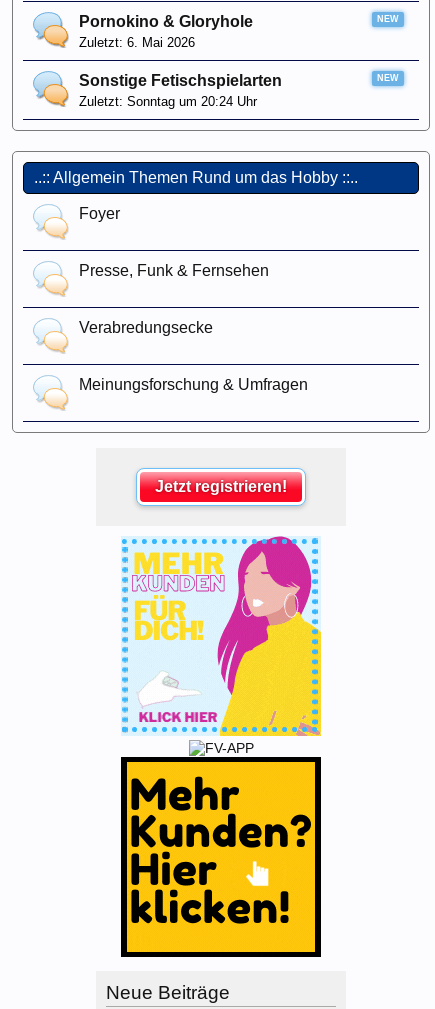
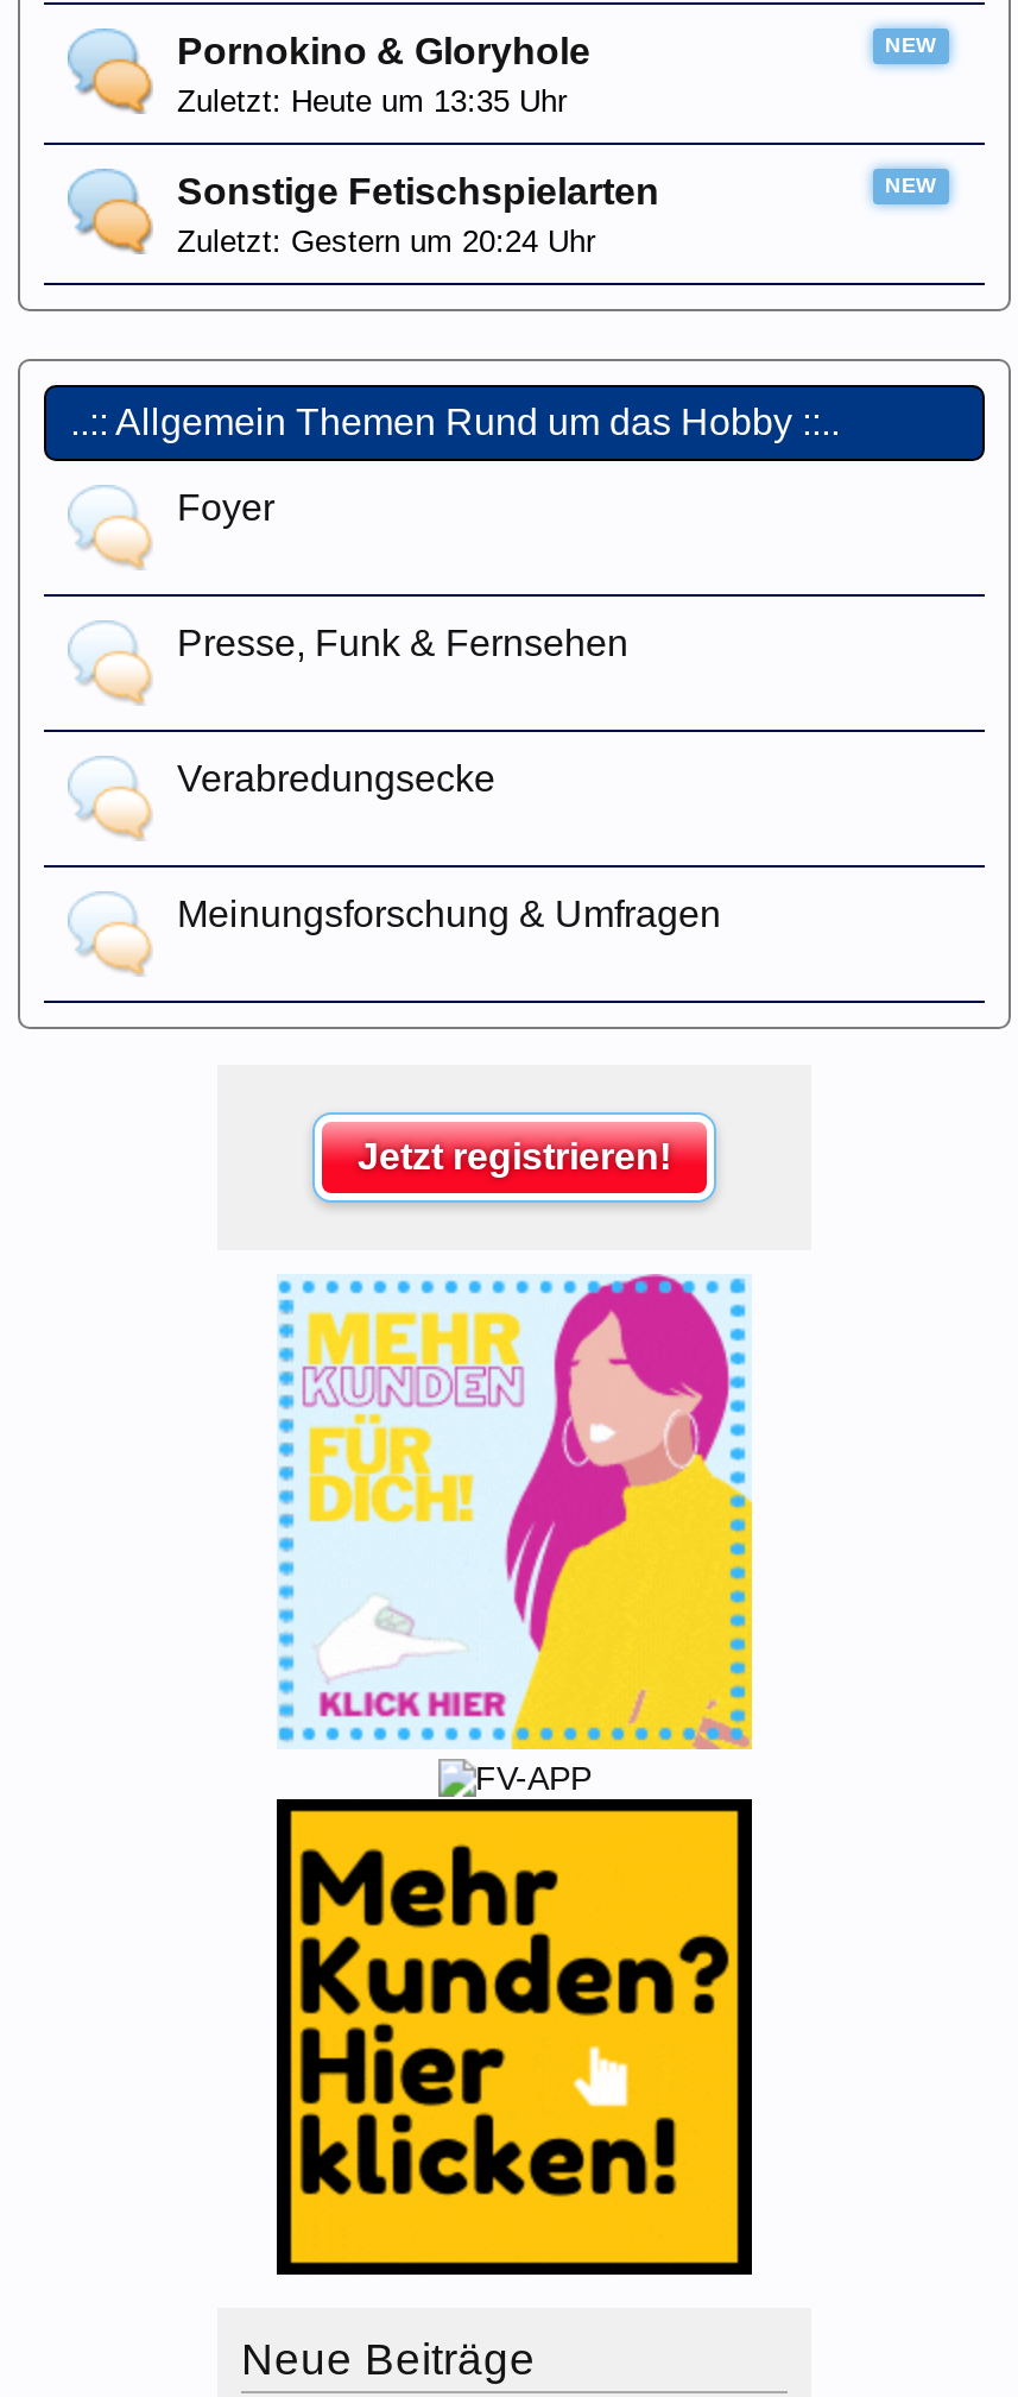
- 6. Mai 2026
+ Heute um 13:35 Uhr

- Sonntag um 20:24 Uhr
+ Gestern um 20:24 Uhr
